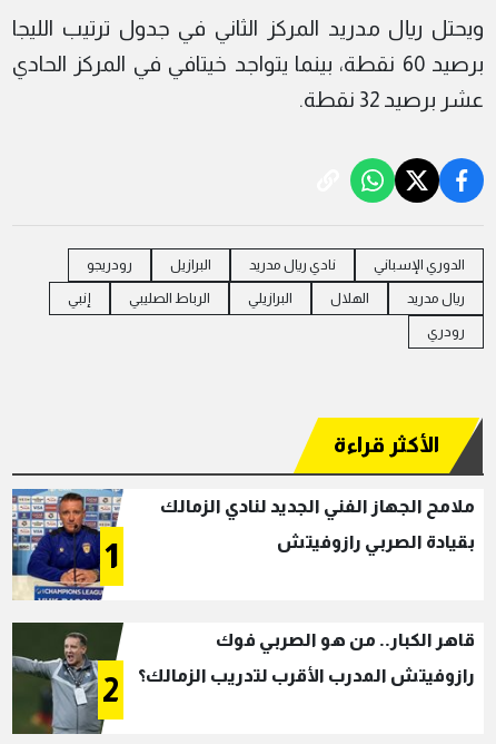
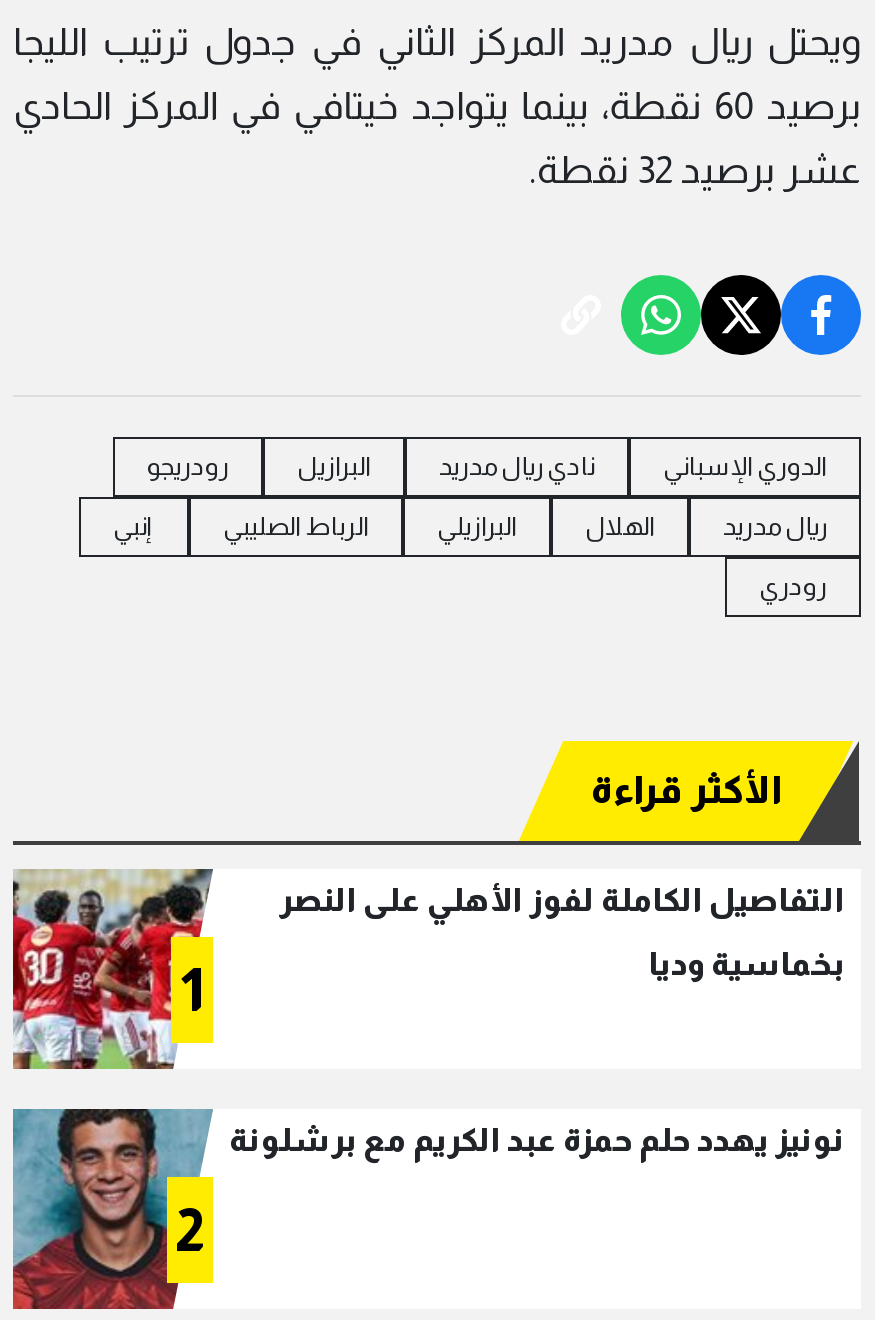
- [image]
- ملامح الجهاز الفني الجديد لنادي الزمالك
+ [image]
+ التفاصيل الكاملة لفوز الأهلي على النصر

- بقيادة الصربي رازوفيتش
+ بخماسية وديا

- [image]
- قاهر الكبار.. من هو الصربي فوك
- رازوفيتش المدرب الأقرب لتدريب الزمالك؟
+ [image]
+ نونيز يهدد حلم حمزة عبد الكريم مع برشلونة
